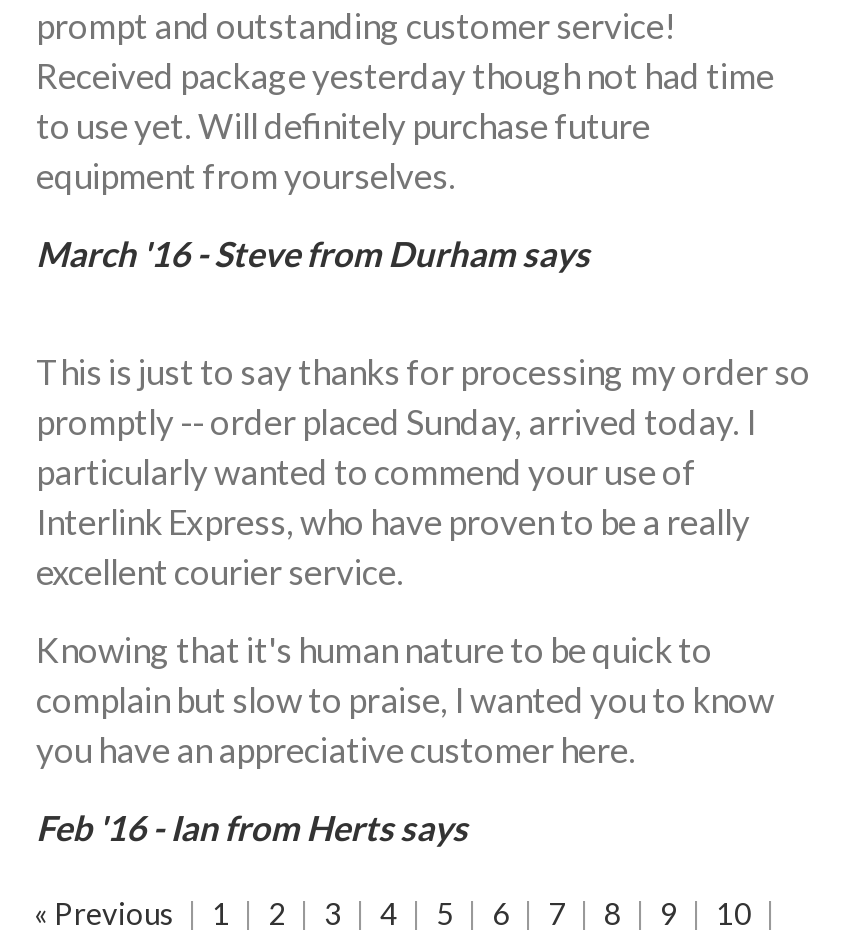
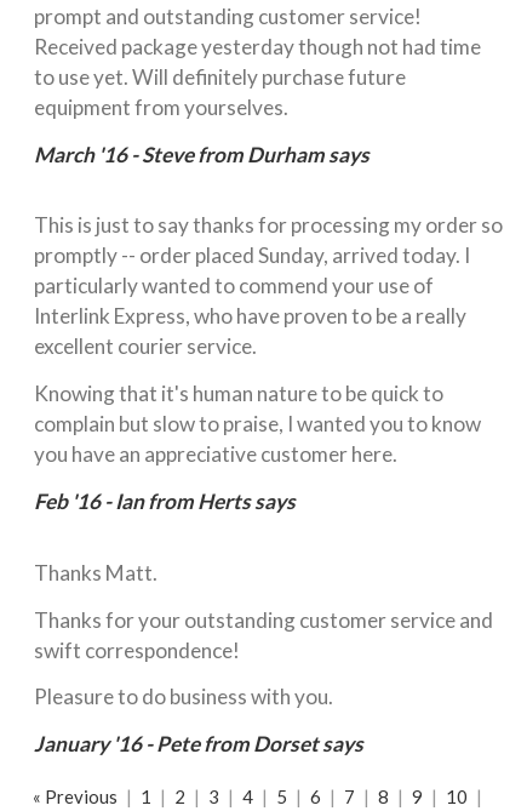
+ Thanks Matt.
+ Thanks for your outstanding customer service and
+ swift correspondence!
+ Pleasure to do business with you.
+ January '16 - Pete from Dorset says
